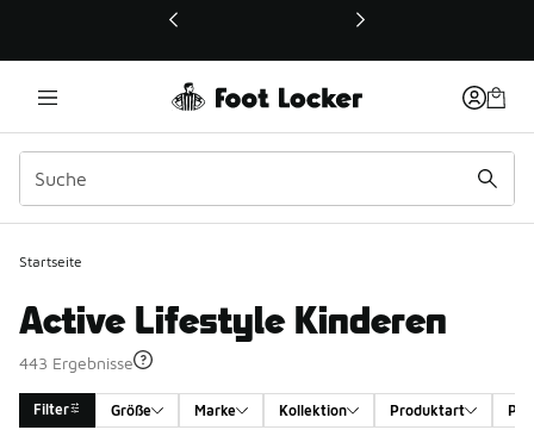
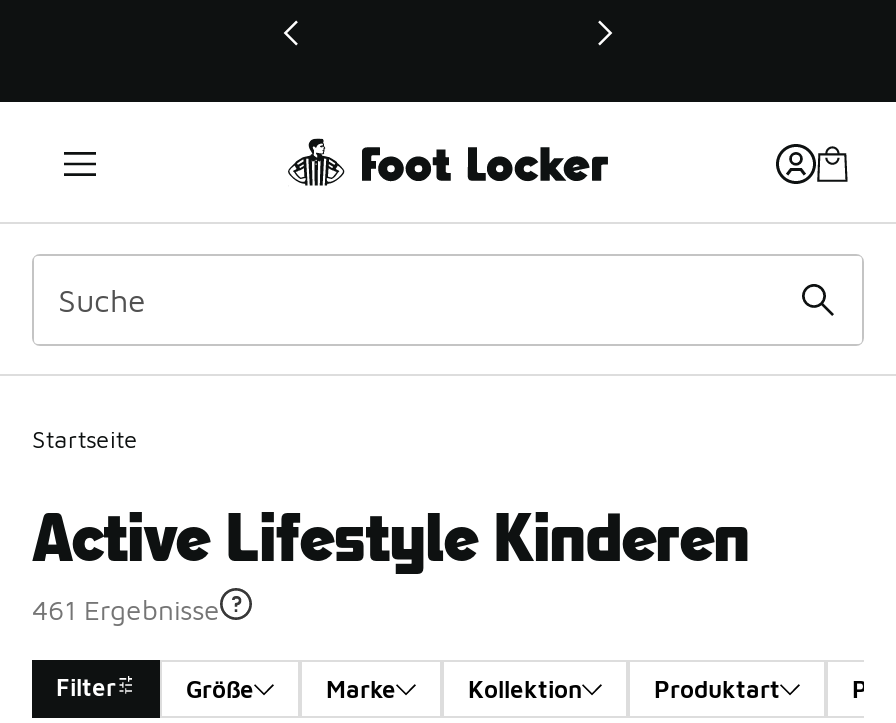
- 443 Ergebnisse
+ 461 Ergebnisse
